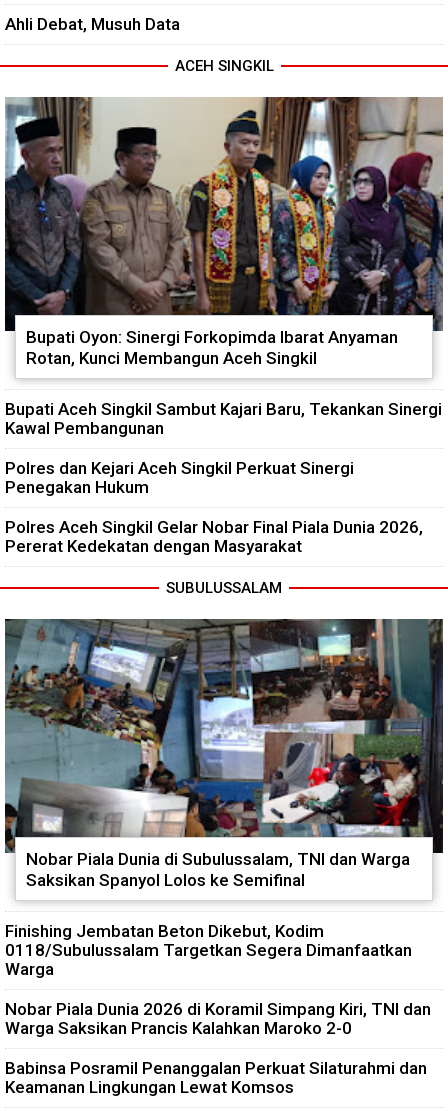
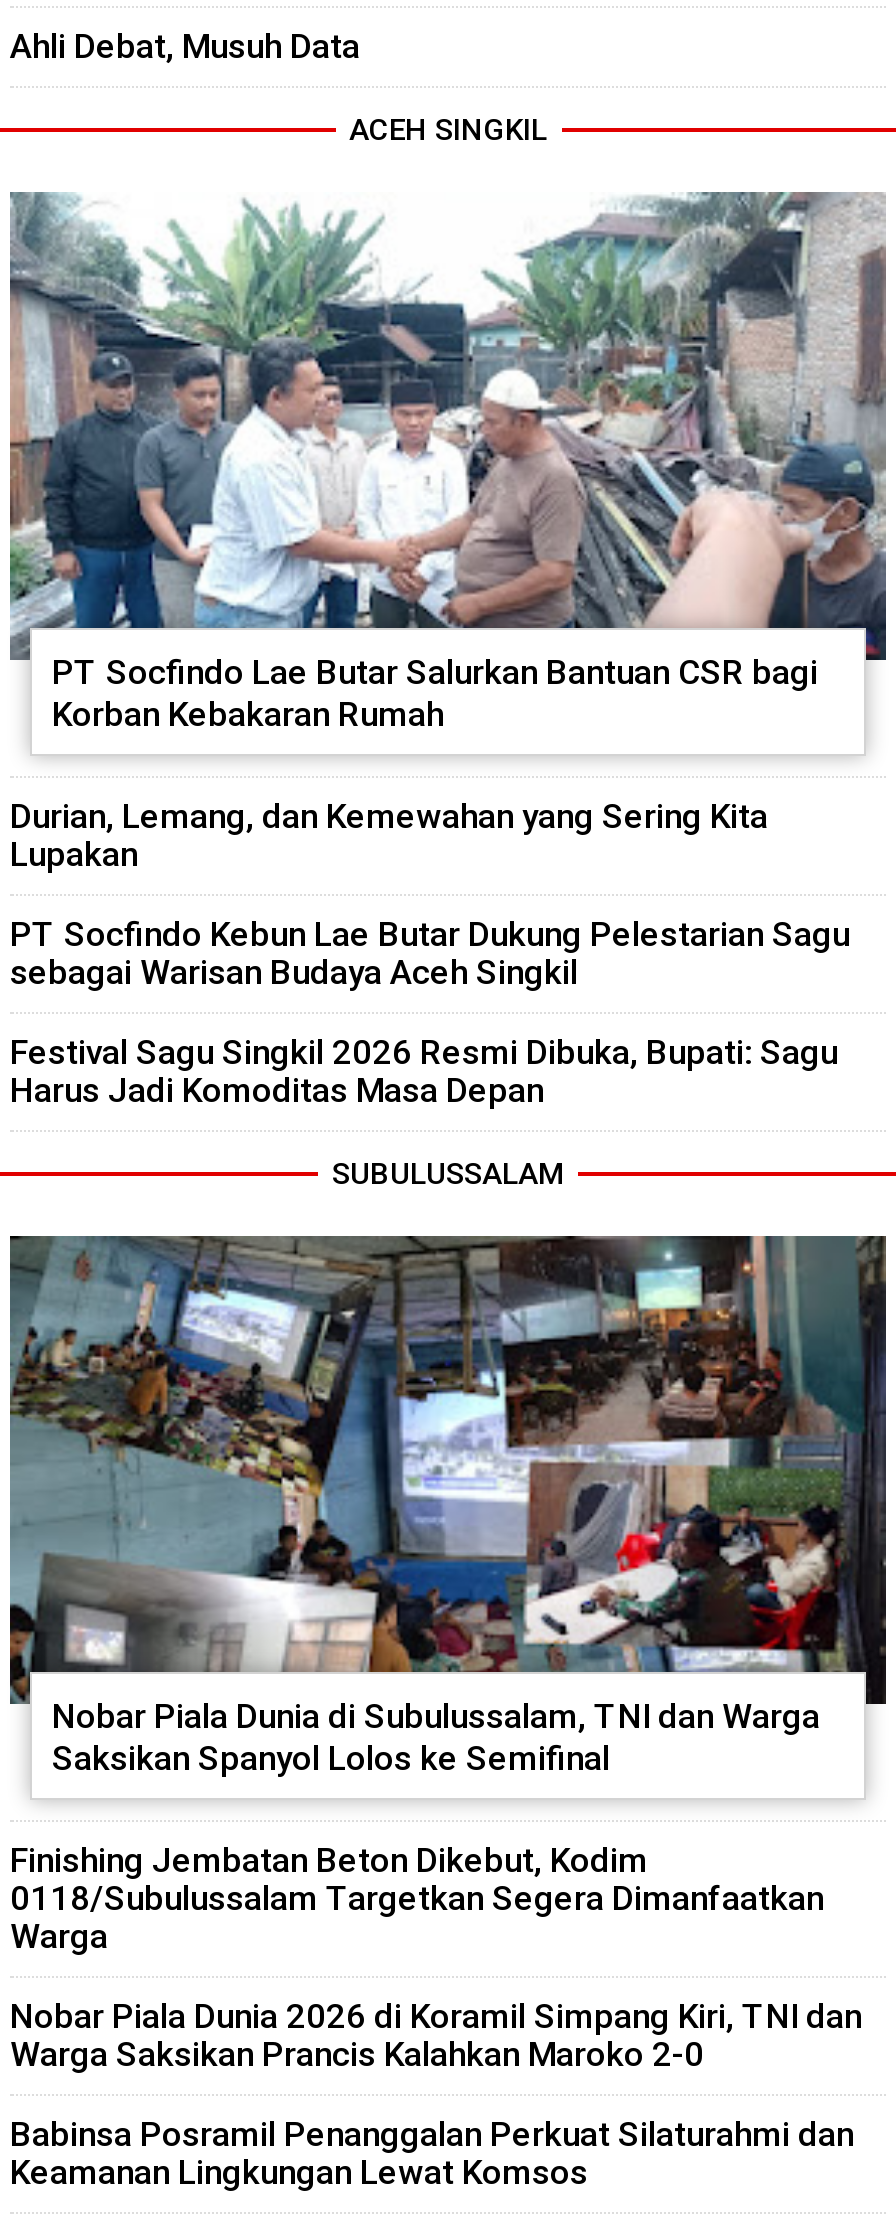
- [image]
- Bupati Oyon: Sinergi Forkopimda Ibarat Anyaman
- Rotan, Kunci Membangun Aceh Singkil
+ [image]
+ PT Socfindo Lae Butar Salurkan Bantuan CSR bagi
+ Korban Kebakaran Rumah

- Bupati Aceh Singkil Sambut Kajari Baru, Tekankan Sinergi
- Kawal Pembangunan
+ Durian, Lemang, dan Kemewahan yang Sering Kita
+ Lupakan

- Polres dan Kejari Aceh Singkil Perkuat Sinergi
- Penegakan Hukum
+ PT Socfindo Kebun Lae Butar Dukung Pelestarian Sagu
+ sebagai Warisan Budaya Aceh Singkil

- Polres Aceh Singkil Gelar Nobar Final Piala Dunia 2026,
- Pererat Kedekatan dengan Masyarakat
+ Festival Sagu Singkil 2026 Resmi Dibuka, Bupati: Sagu
+ Harus Jadi Komoditas Masa Depan
